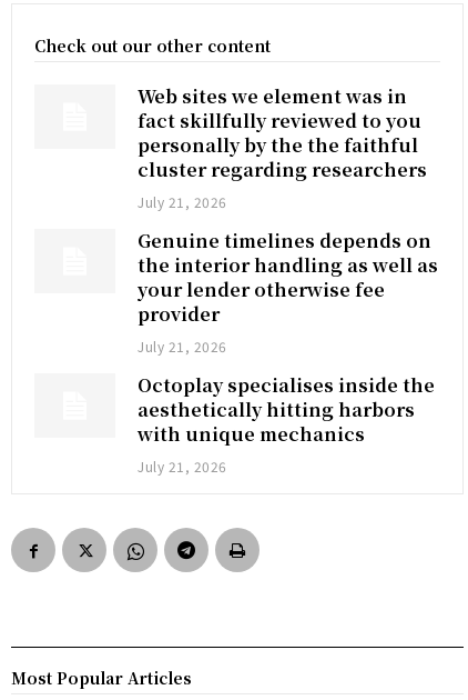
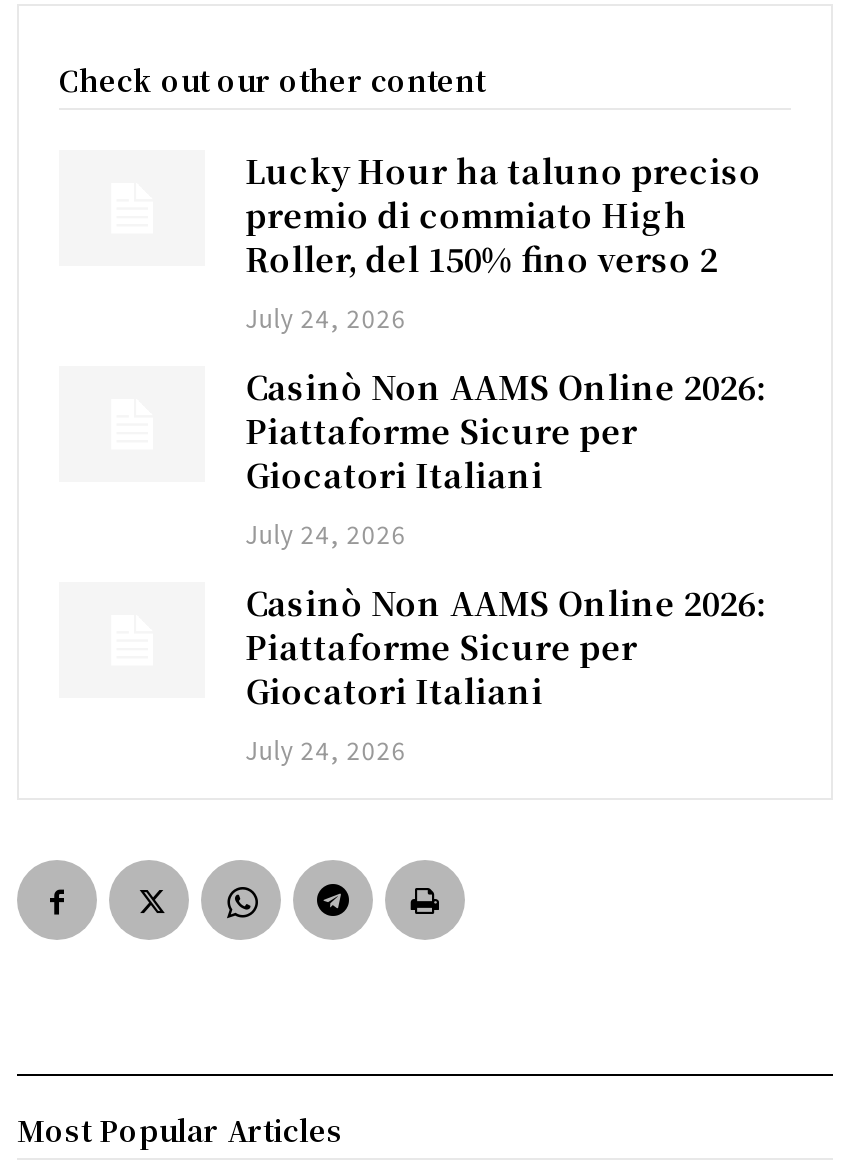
- Web sites we element was in
- fact skillfully reviewed to you
- personally by the the faithful
- cluster regarding researchers
- July 21, 2026
+ Lucky Hour ha taluno preciso
+ premio di commiato High
+ Roller, del 150% fino verso 2
+ July 24, 2026

- Genuine timelines depends on
- the interior handling as well as
- your lender otherwise fee
- provider
- July 21, 2026
+ Casinò Non AAMS Online 2026:
+ Piattaforme Sicure per
+ Giocatori Italiani
+ July 24, 2026

- Octoplay specialises inside the
- aesthetically hitting harbors
- with unique mechanics
- July 21, 2026
+ Casinò Non AAMS Online 2026:
+ Piattaforme Sicure per
+ Giocatori Italiani
+ July 24, 2026
